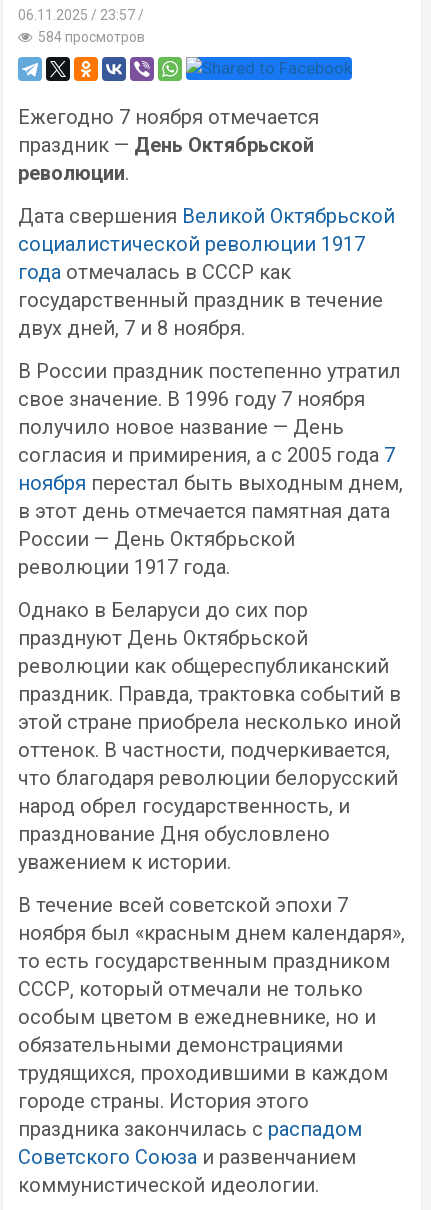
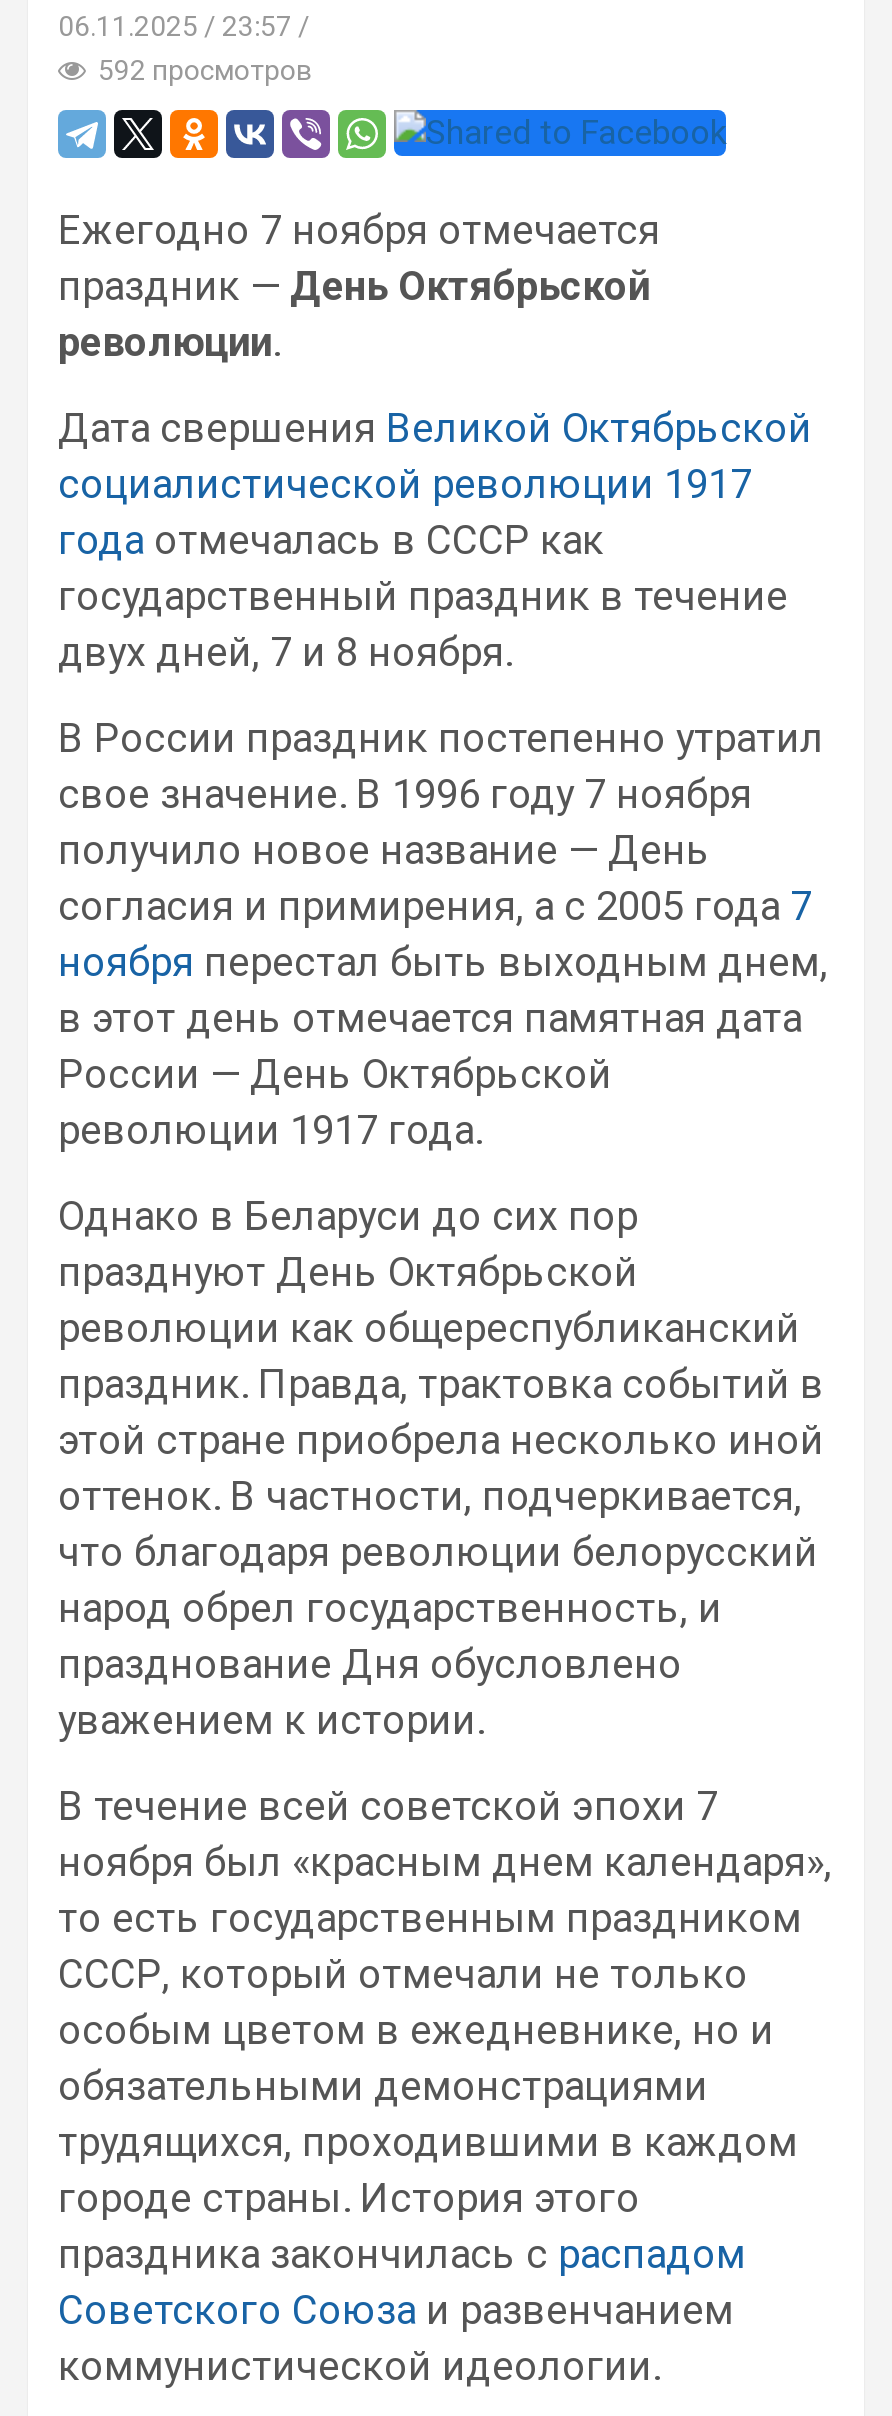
- 584 просмотров
+ 592 просмотров
